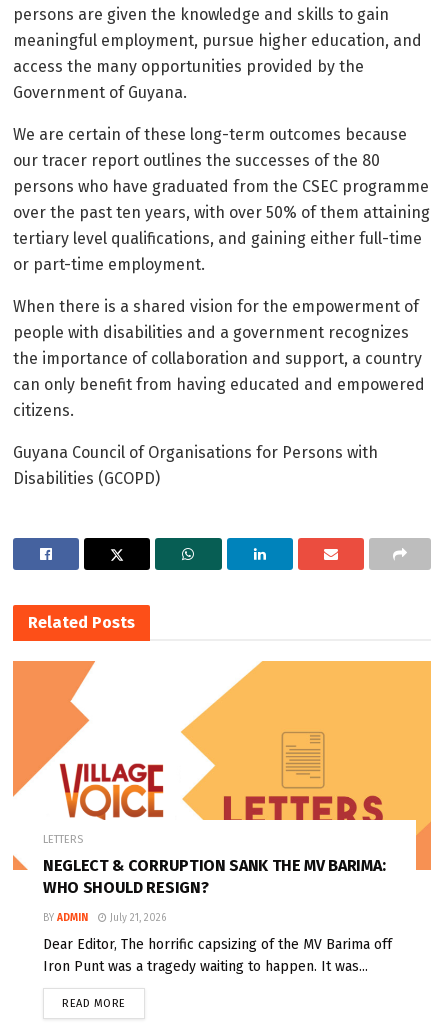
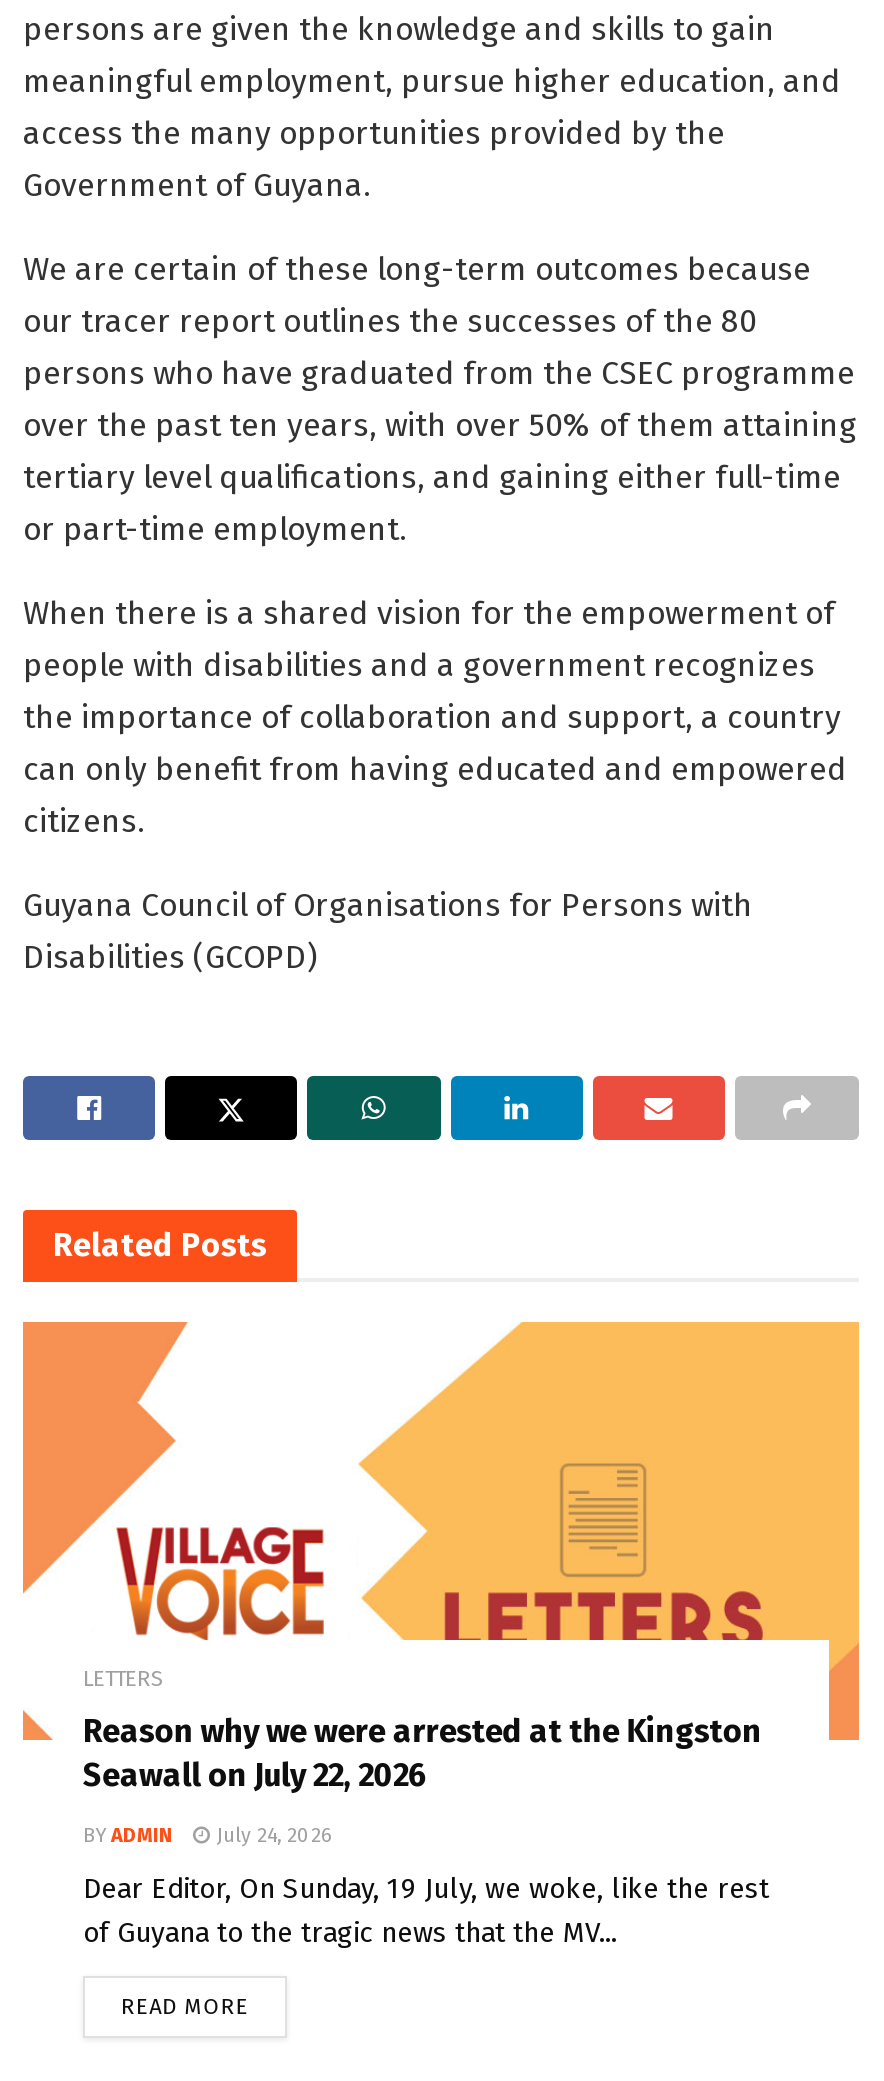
- NEGLECT & CORRUPTION SANK THE MV BARIMA:
- WHO SHOULD RESIGN?
+ Reason why we were arrested at the Kingston
+ Seawall on July 22, 2026

- BY ADMIN July 21, 2026
+ BY ADMIN July 24, 2026

- Dear Editor, The horrific capsizing of the MV Barima off
- Iron Punt was a tragedy waiting to happen. It was...
+ Dear Editor, On Sunday, 19 July, we woke, like the rest
+ of Guyana to the tragic news that the MV...
